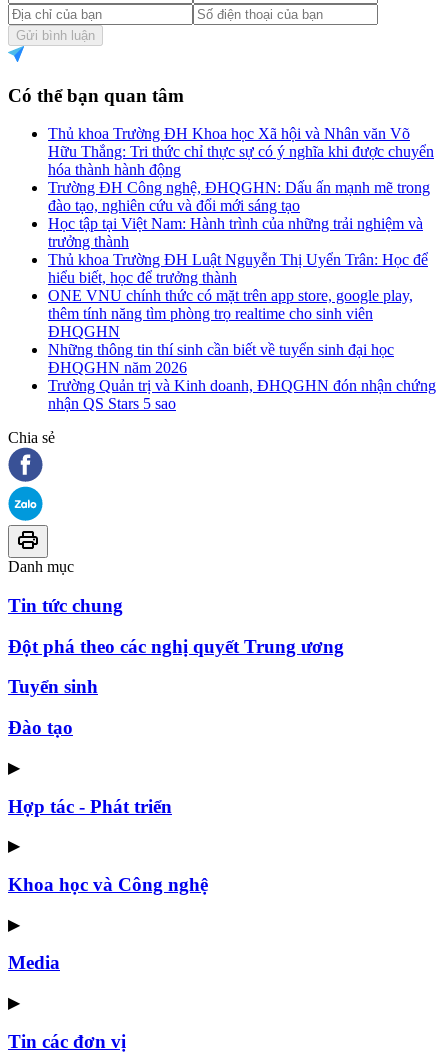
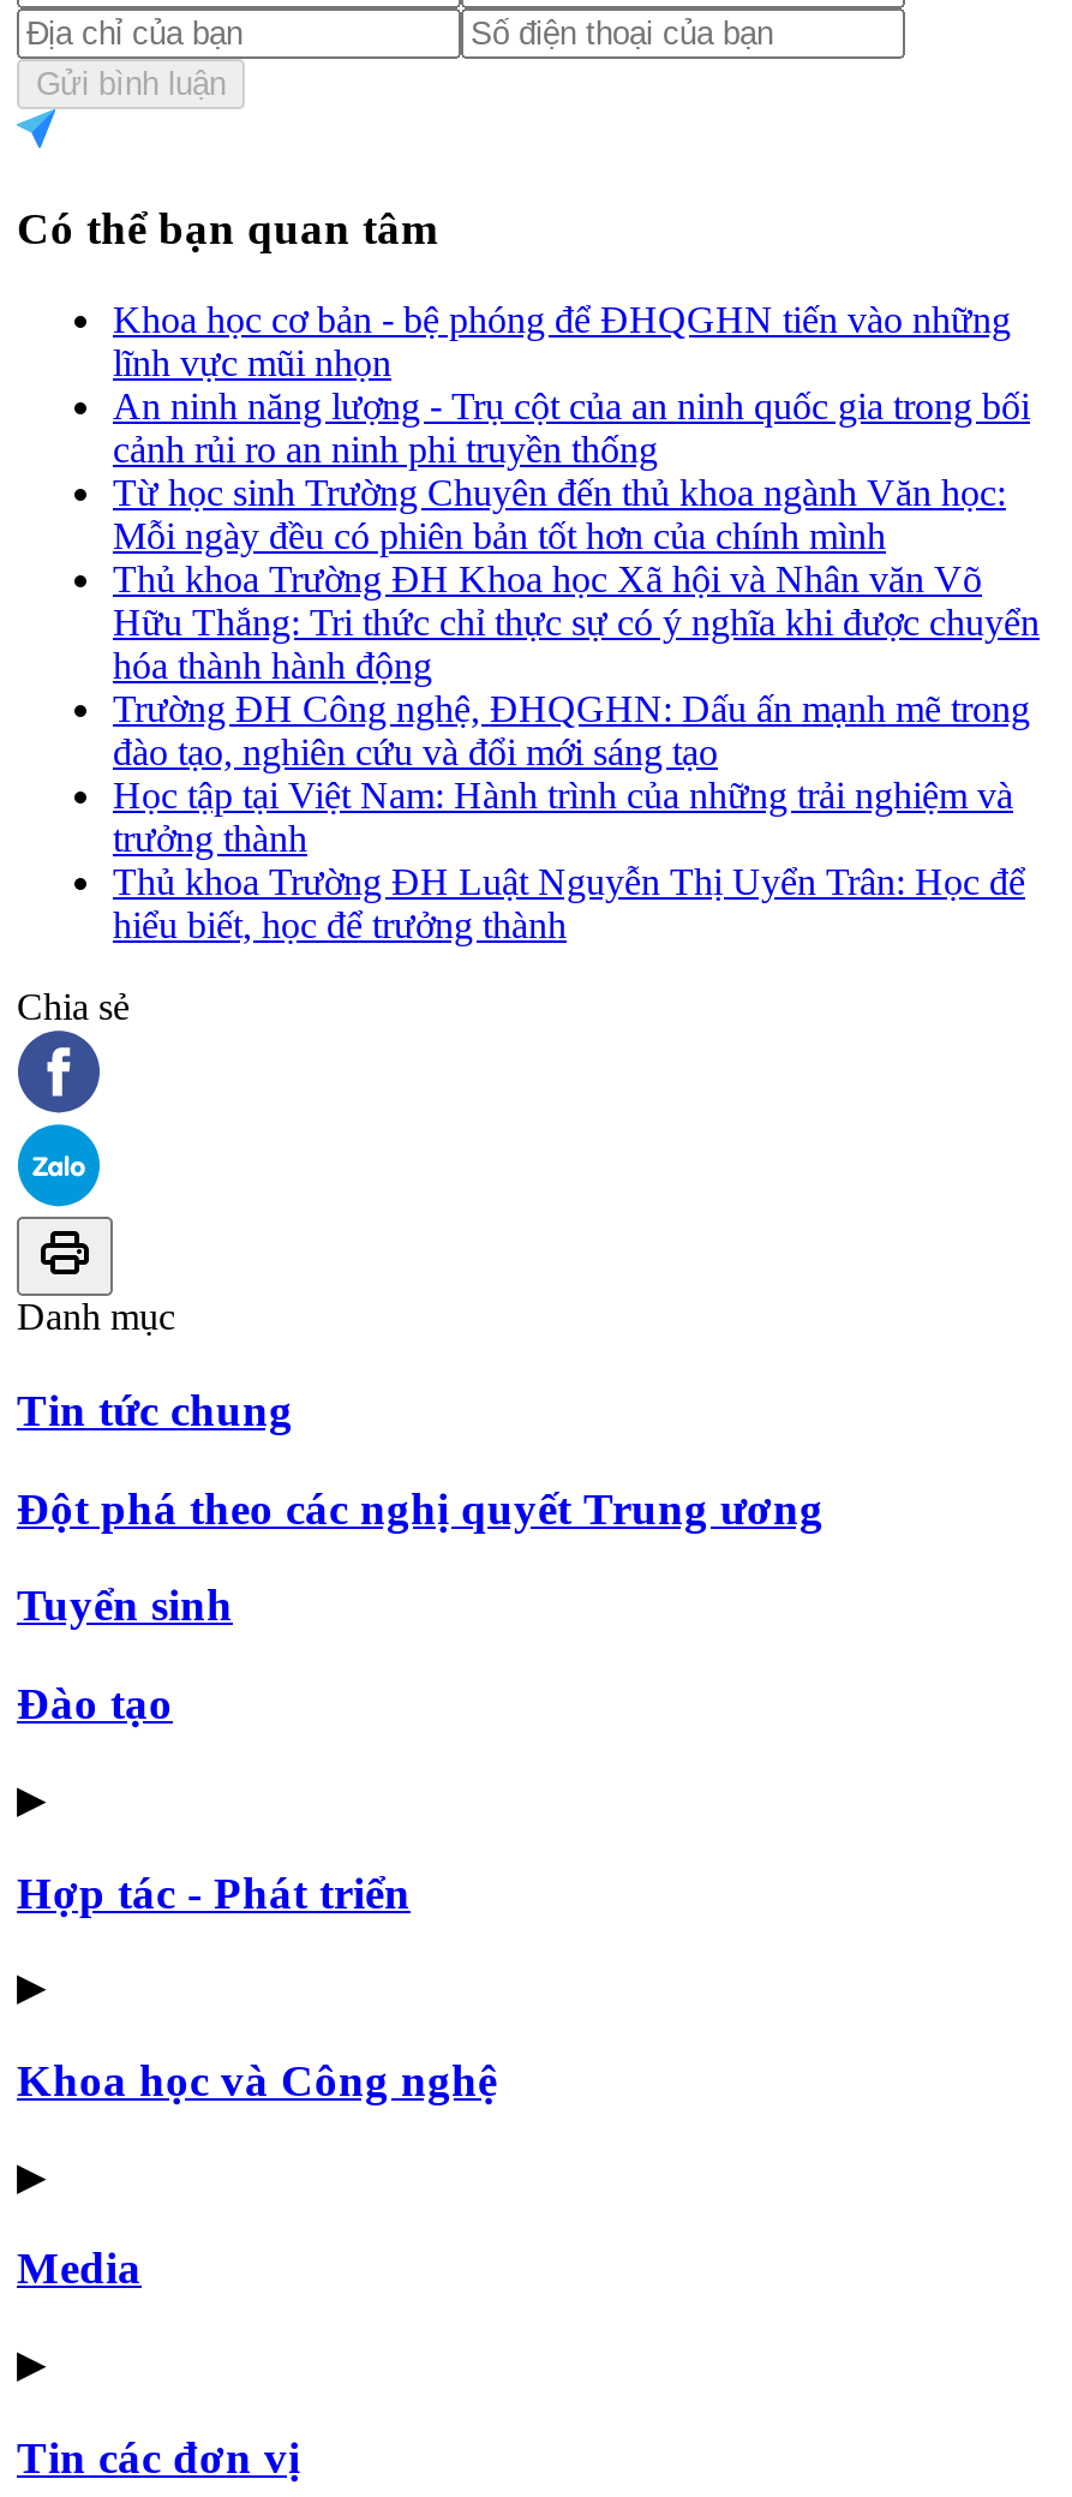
+ Khoa học cơ bản - bệ phóng để ĐHQGHN tiến vào những
+ lĩnh vực mũi nhọn
+ An ninh năng lượng - Trụ cột của an ninh quốc gia trong bối
+ cảnh rủi ro an ninh phi truyền thống
+ Từ học sinh Trường Chuyên đến thủ khoa ngành Văn học:
+ Mỗi ngày đều có phiên bản tốt hơn của chính mình

moved down: Thủ khoa Trường ĐH Khoa học Xã hội và Nhân văn Võ | Hữu Thắng: Tri thức chỉ thực sự có ý nghĩa khi được chuyển | hóa thành hành động | ... | Thủ khoa Trường ĐH Luật Nguyễn Thị Uyển Trân: Học để | hiểu biết, học để trưởng thành

- ONE VNU chính thức có mặt trên app store, google play,
- thêm tính năng tìm phòng trọ realtime cho sinh viên
- ĐHQGHN
- Những thông tin thí sinh cần biết về tuyển sinh đại học
- ĐHQGHN năm 2026
- Trường Quản trị và Kinh doanh, ĐHQGHN đón nhận chứng
- nhận QS Stars 5 sao
